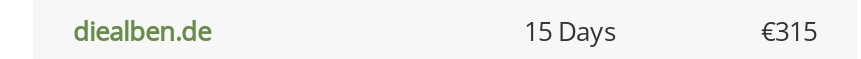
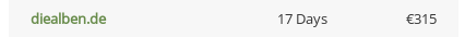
- 15 Days
+ 17 Days
